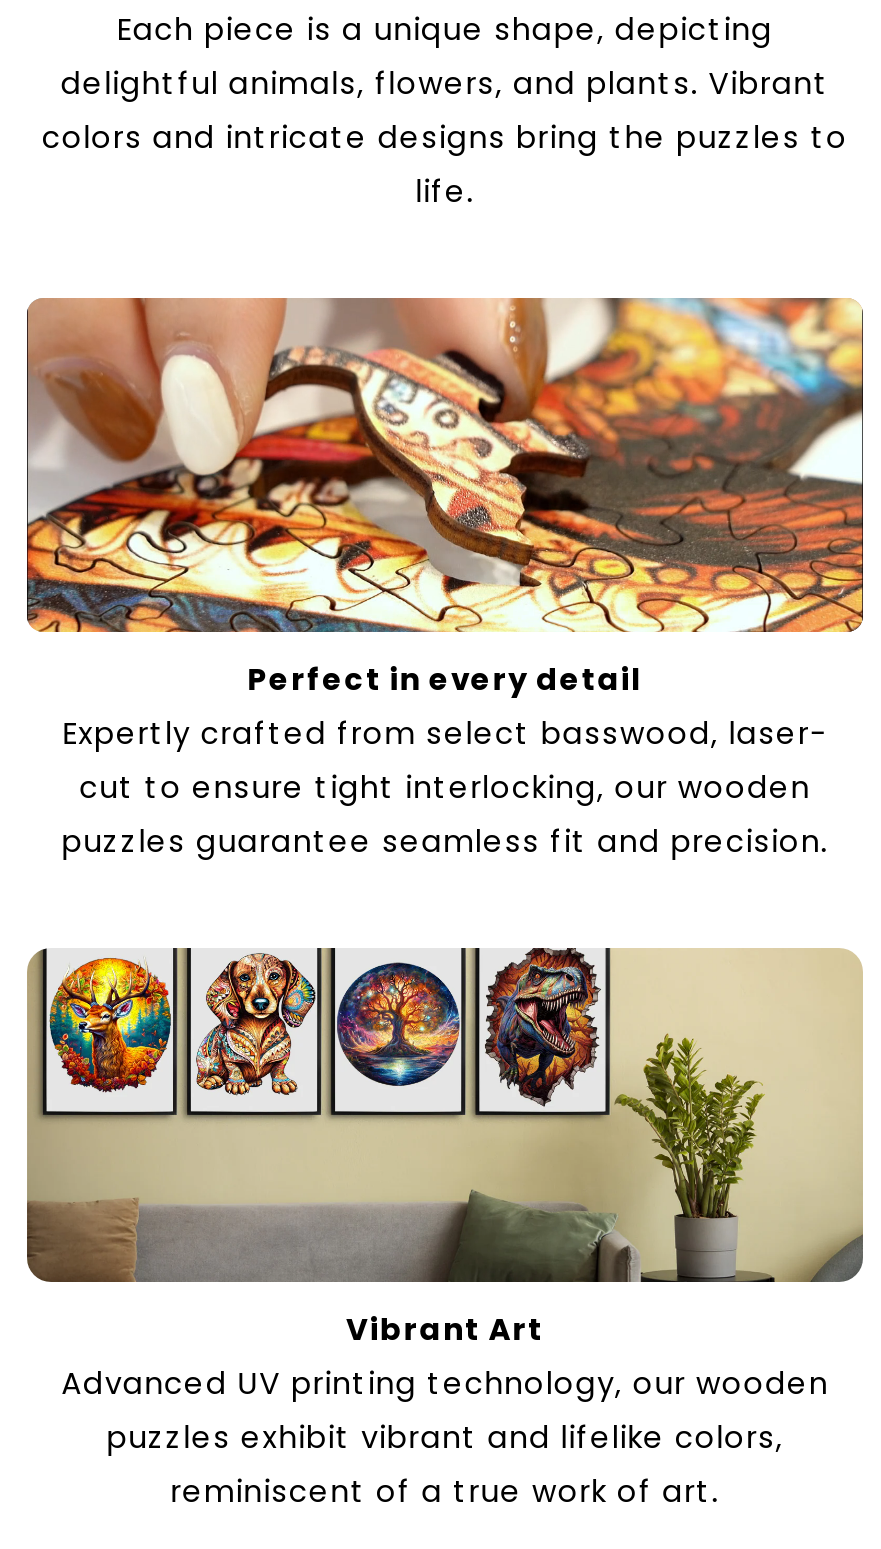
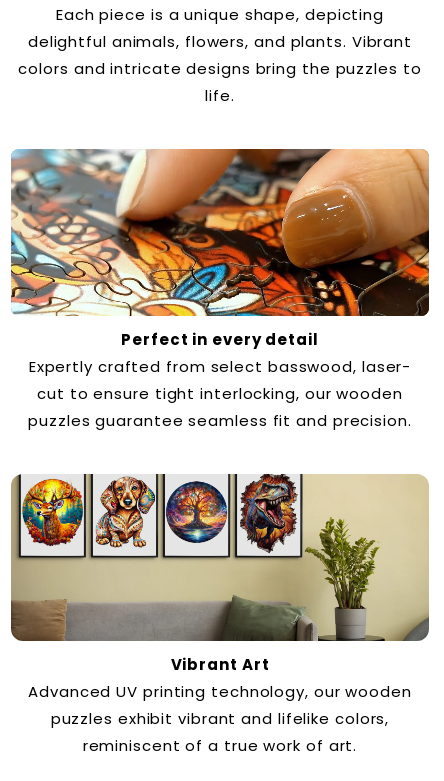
- [image]
+ [image]
